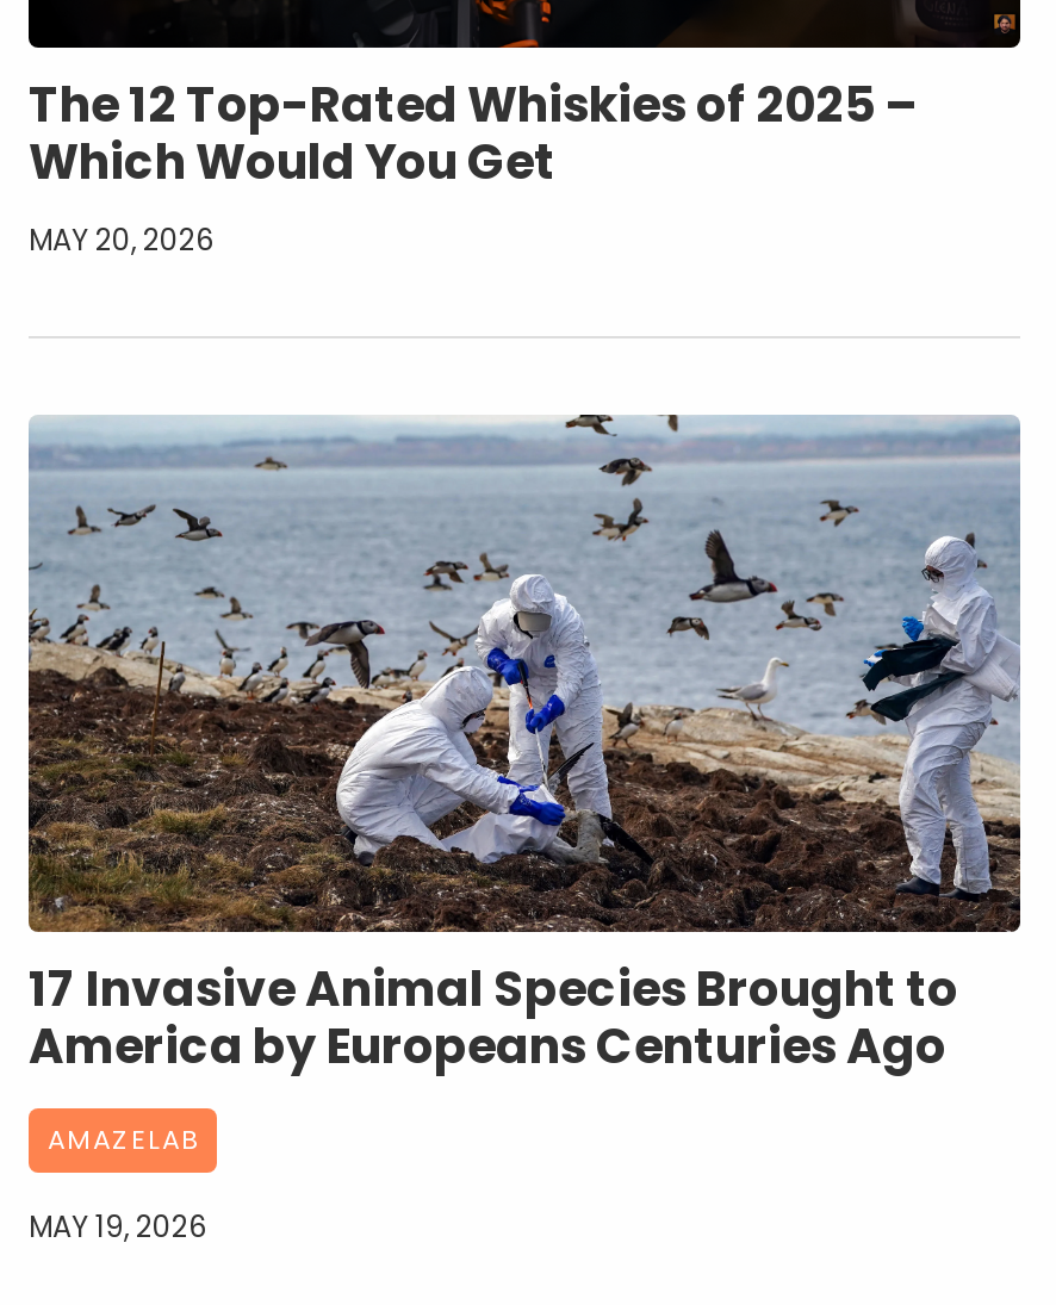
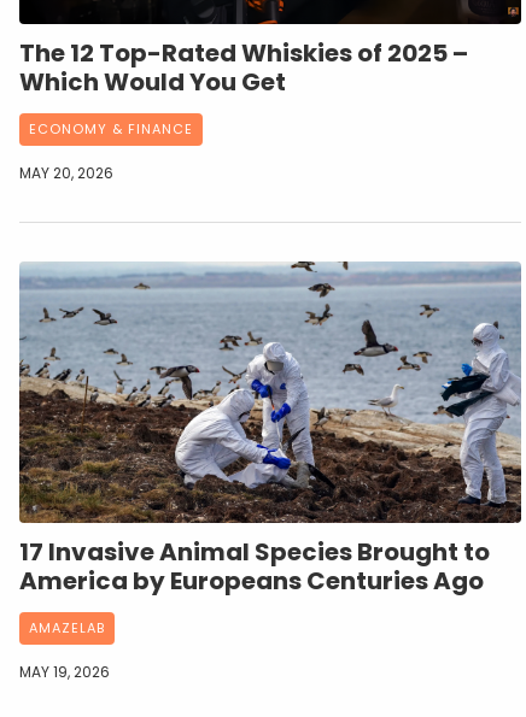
+ ECONOMY & FINANCE
